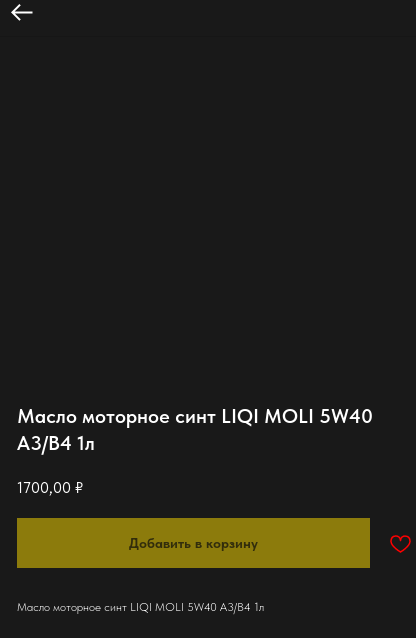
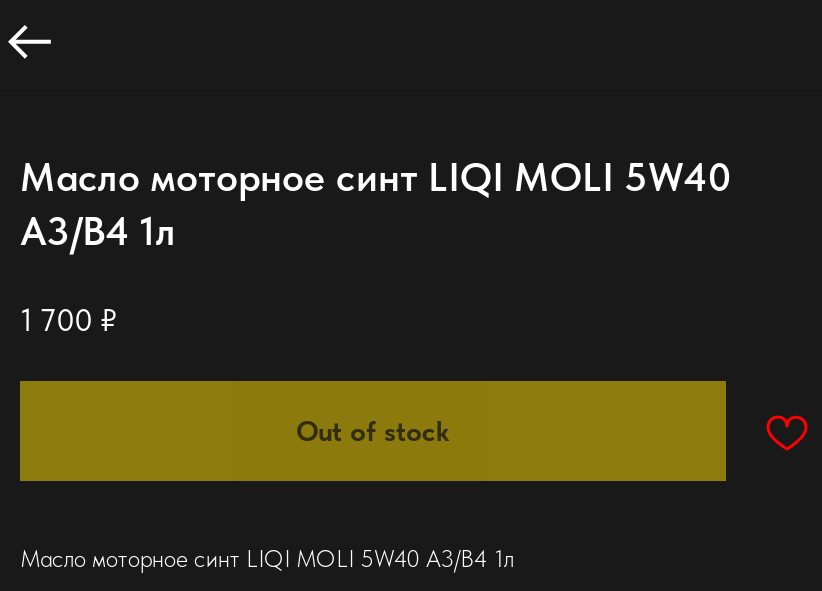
- 1700,00 ₽
+ 1 700 ₽

- Добавить в корзину
+ Out of stock
